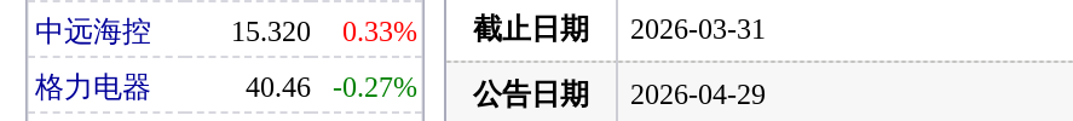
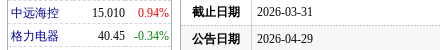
- 15.320
+ 15.010

- 0.33%
+ 0.94%

- 40.46
+ 40.45

- -0.27%
+ -0.34%
